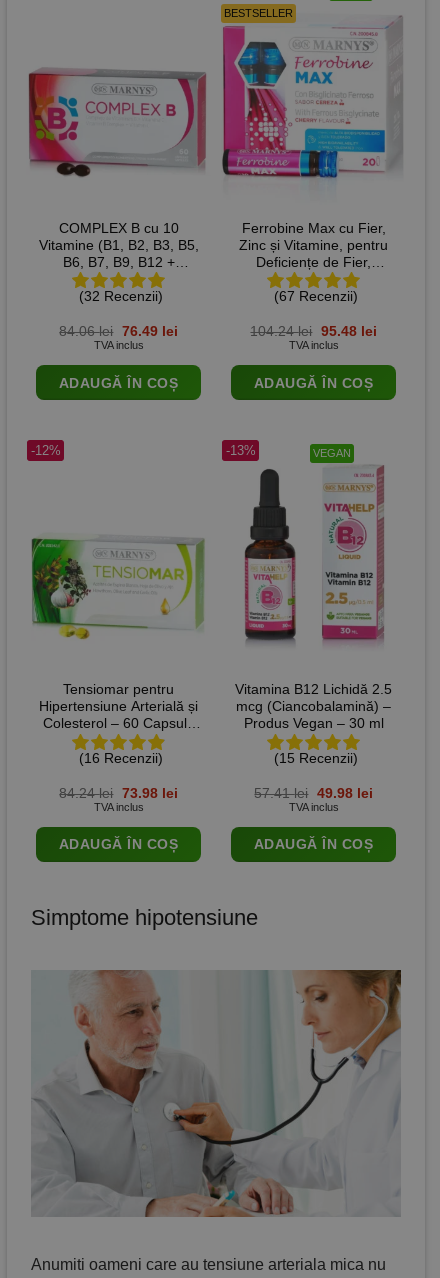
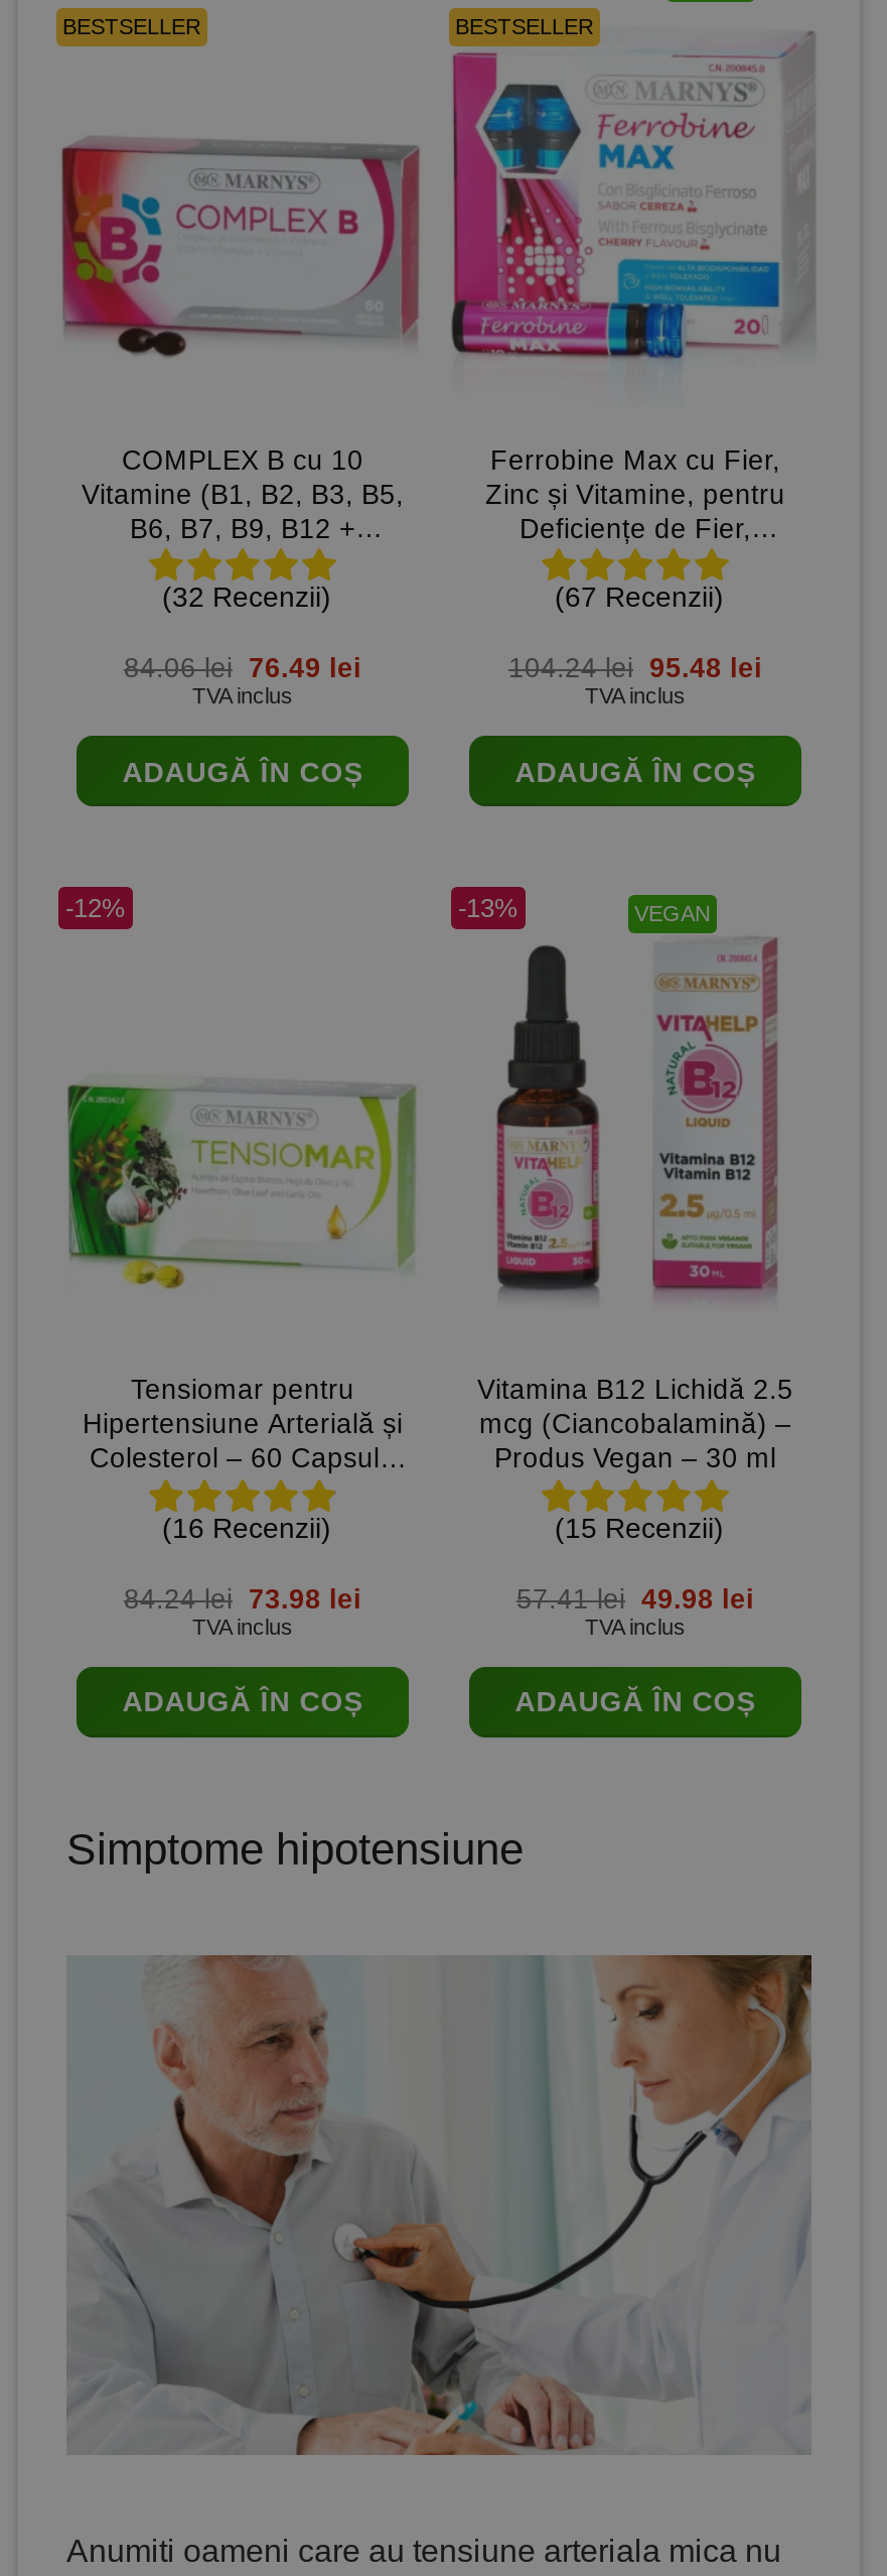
+ BESTSELLER
